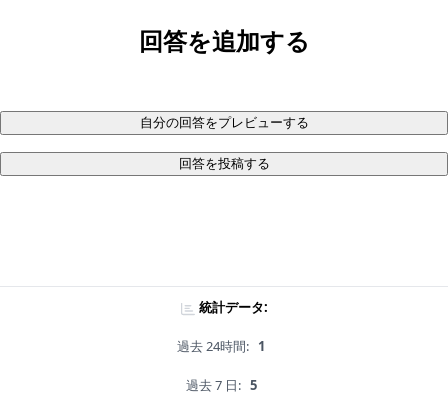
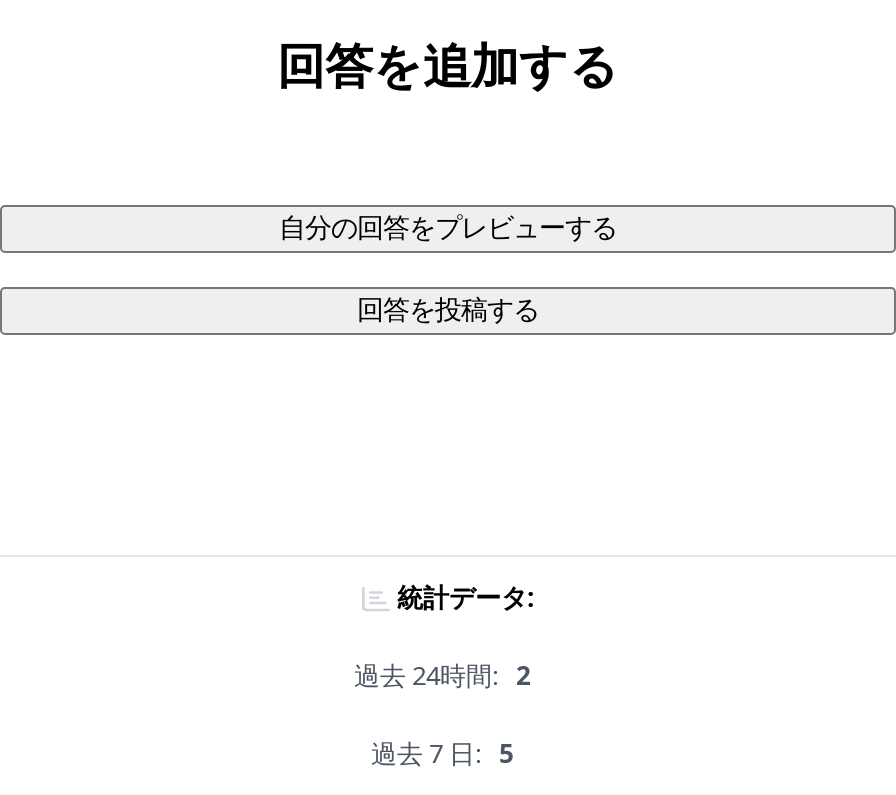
- 過去 24時間: 1
+ 過去 24時間: 2
